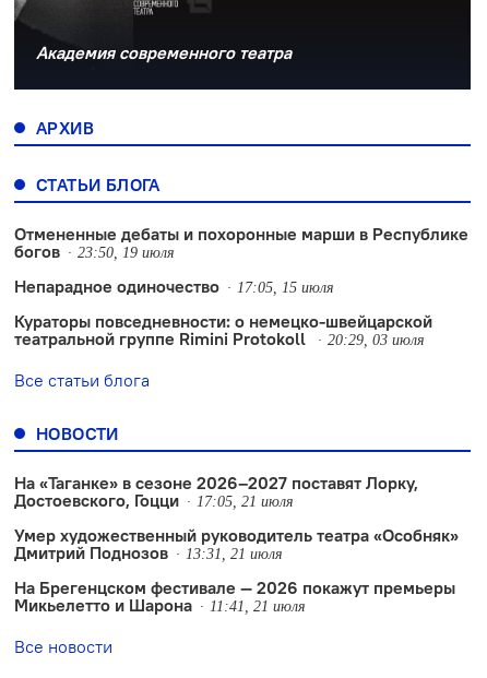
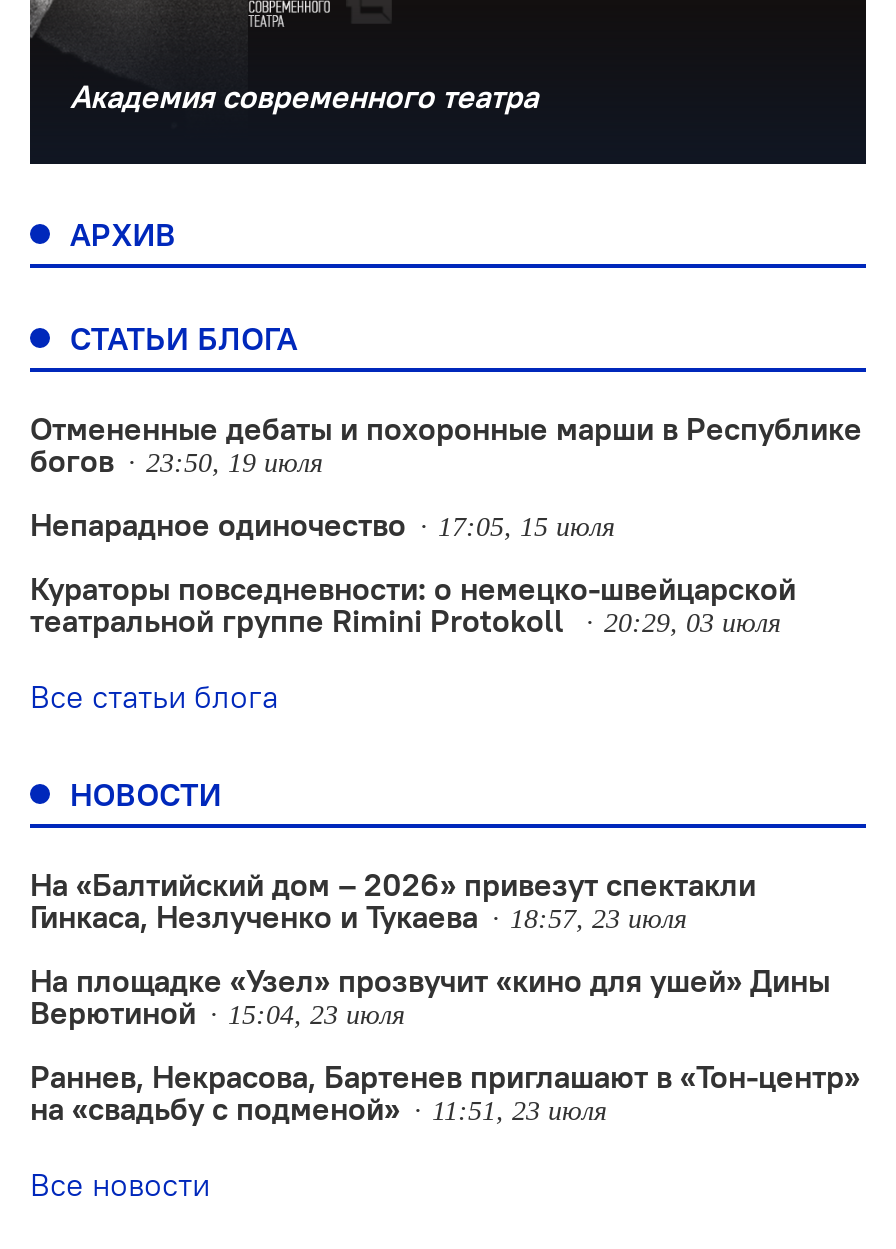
- На «Таганке» в сезоне 2026–2027 поставят Лорку,
- Достоевского, Гоцци
- 17:05, 21 июля
+ На «Балтийский дом – 2026» привезут спектакли
+ Гинкаса, Незлученко и Тукаева
+ 18:57, 23 июля

- Умер художественный руководитель театра «Особняк»
- Дмитрий Поднозов
- 13:31, 21 июля
+ На площадке «Узел» прозвучит «кино для ушей» Дины
+ Верютиной
+ 15:04, 23 июля

- На Брегенцском фестивале — 2026 покажут премьеры
- Микьелетто и Шарона
- 11:41, 21 июля
+ Раннев, Некрасова, Бартенев приглашают в «Тон-центр»
+ на «свадьбу с подменой»
+ 11:51, 23 июля
